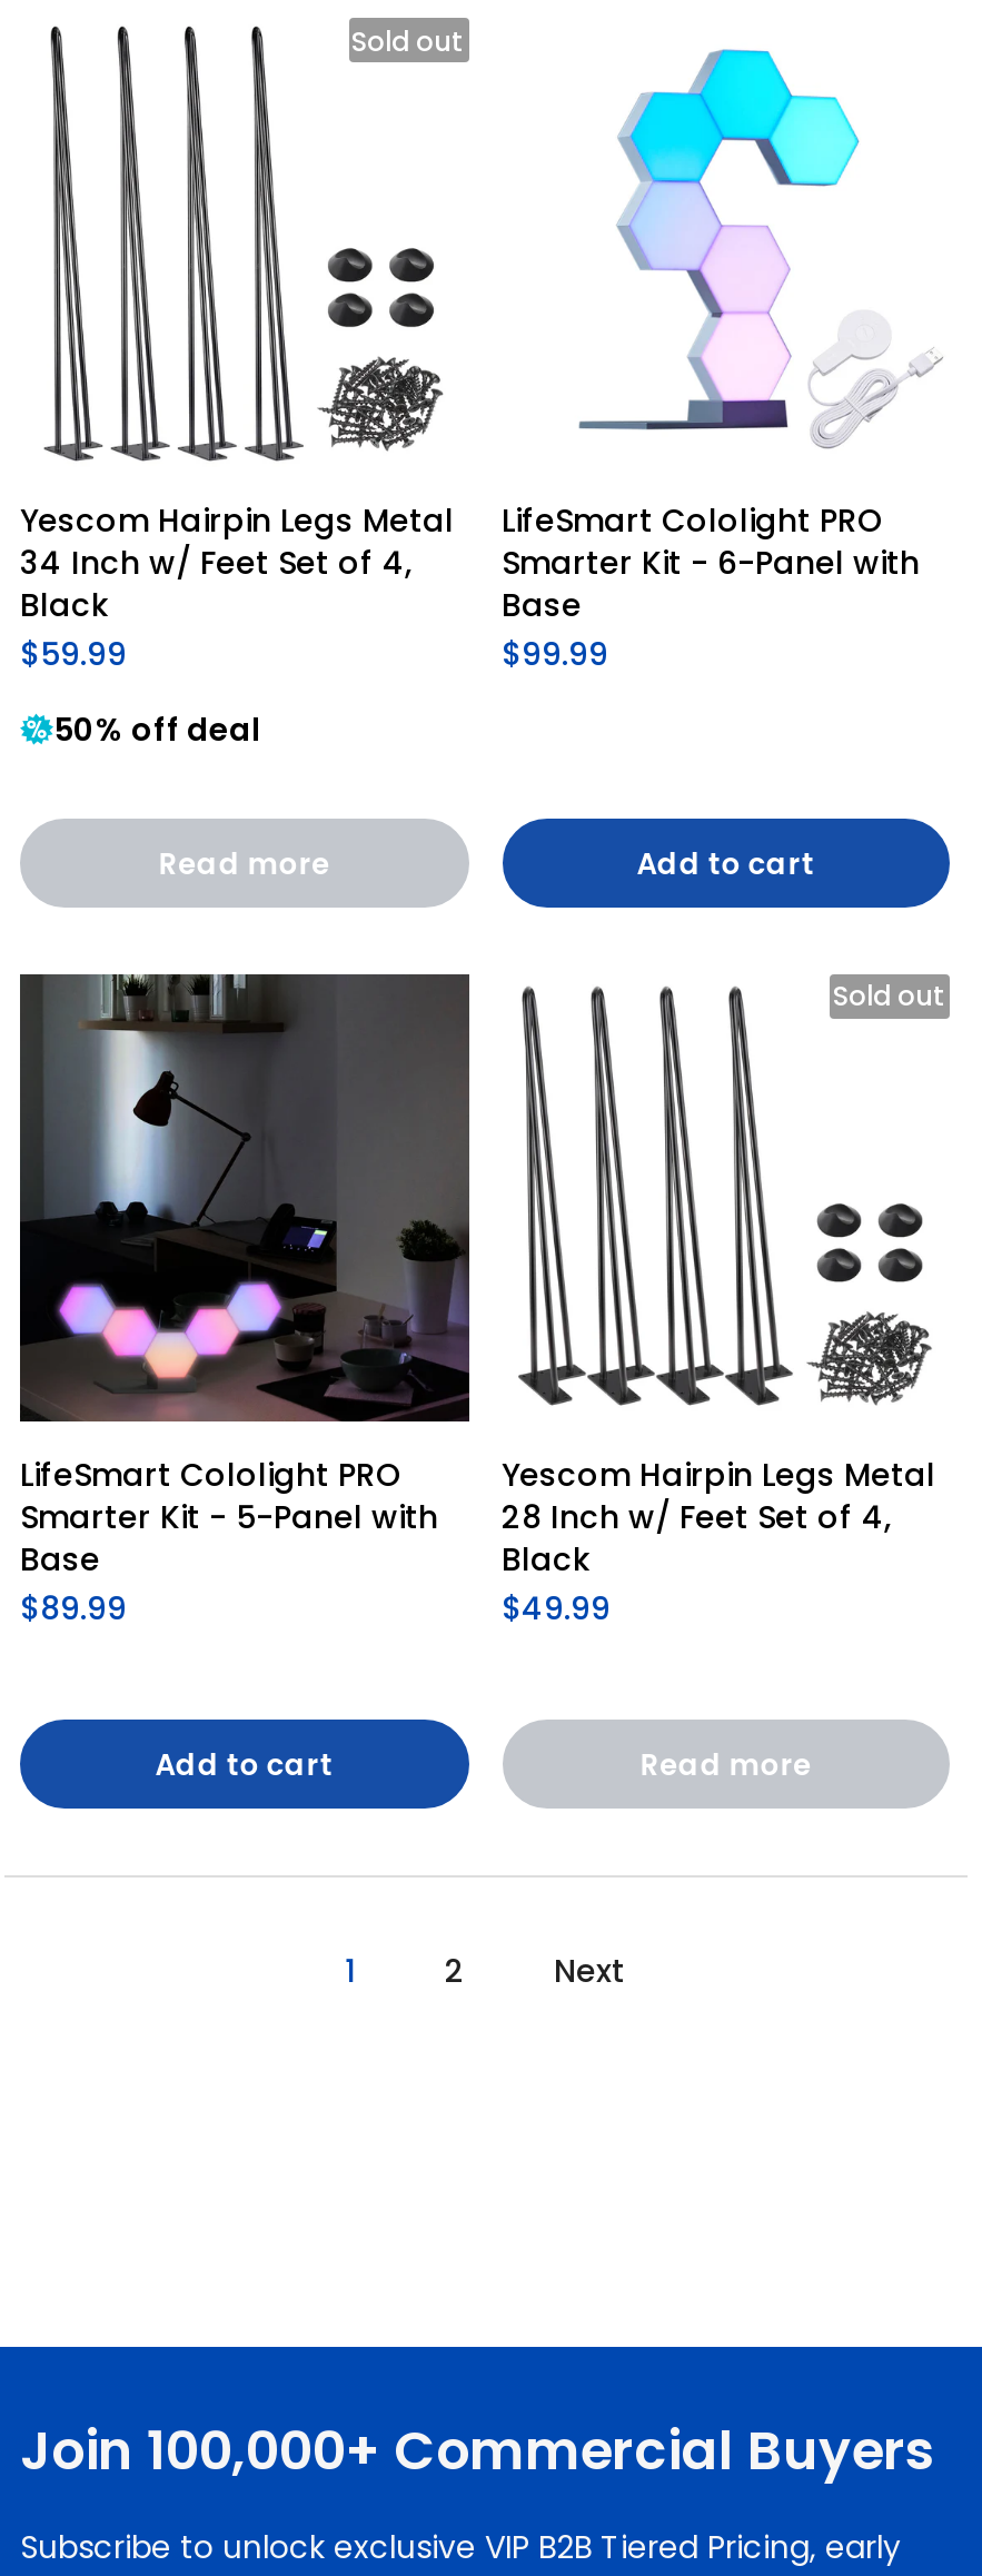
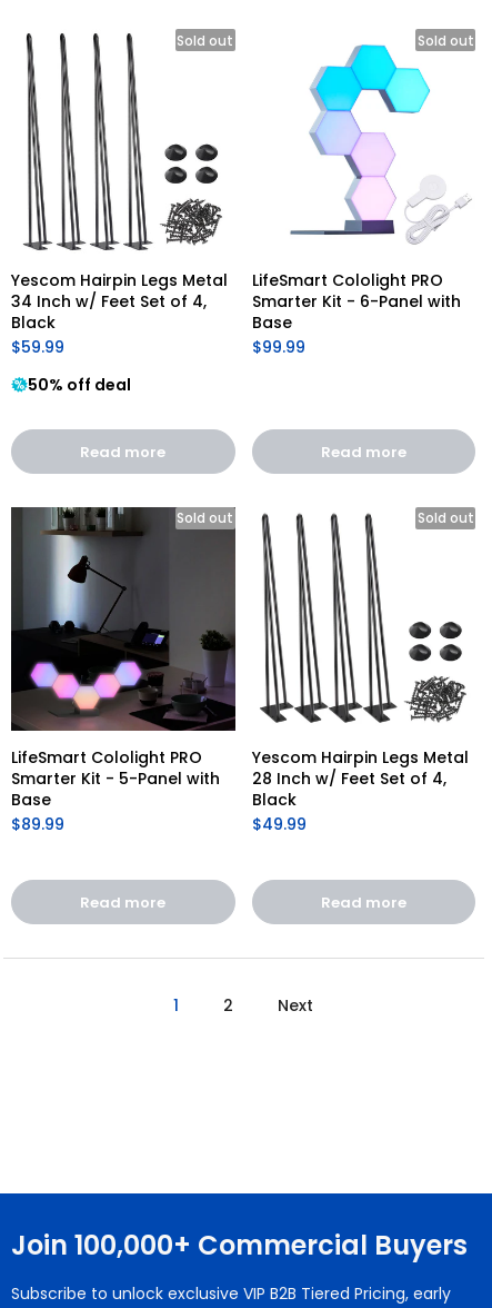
+ Sold out

- Add to cart
+ Read more
+ Sold out

- Add to cart
+ Read more
